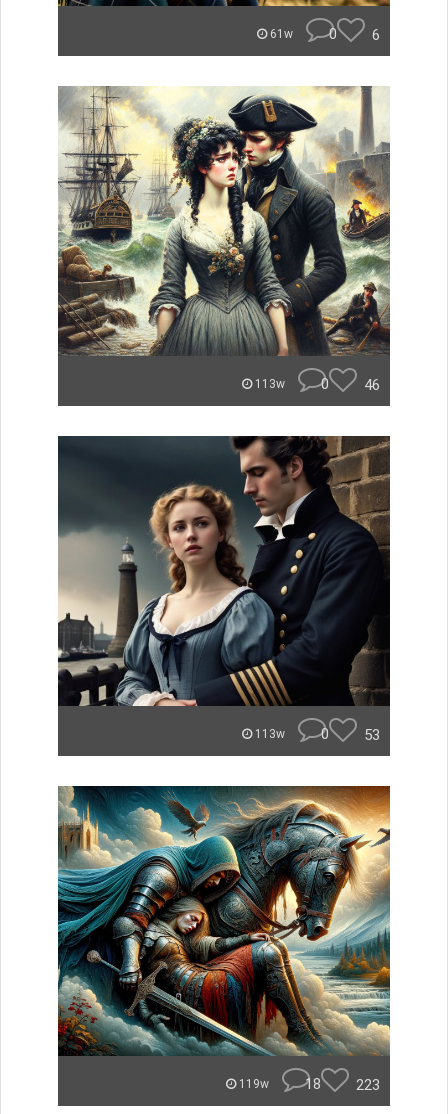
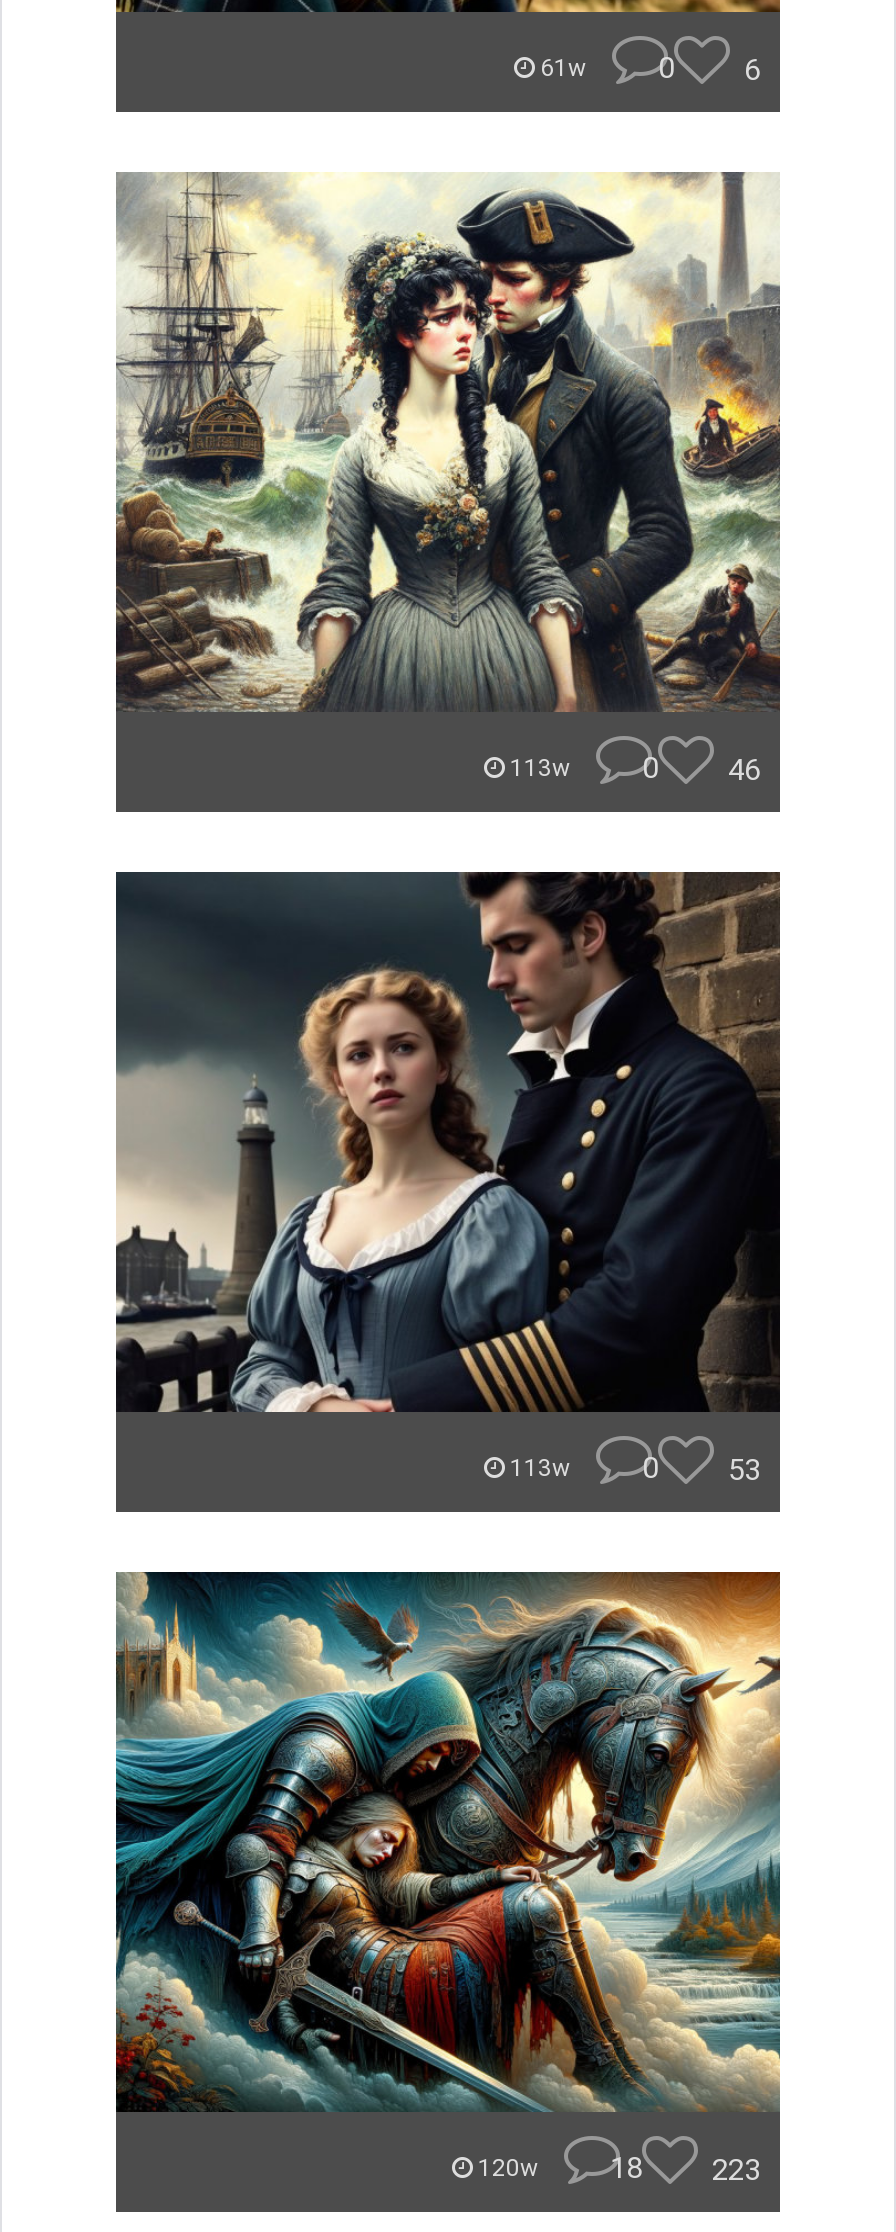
- 119w
+ 120w
